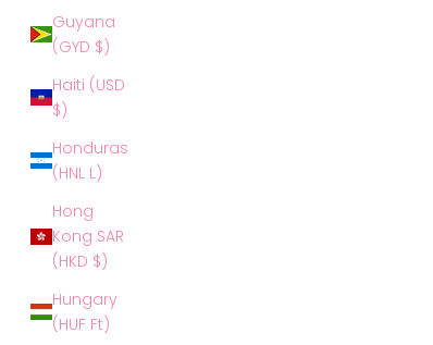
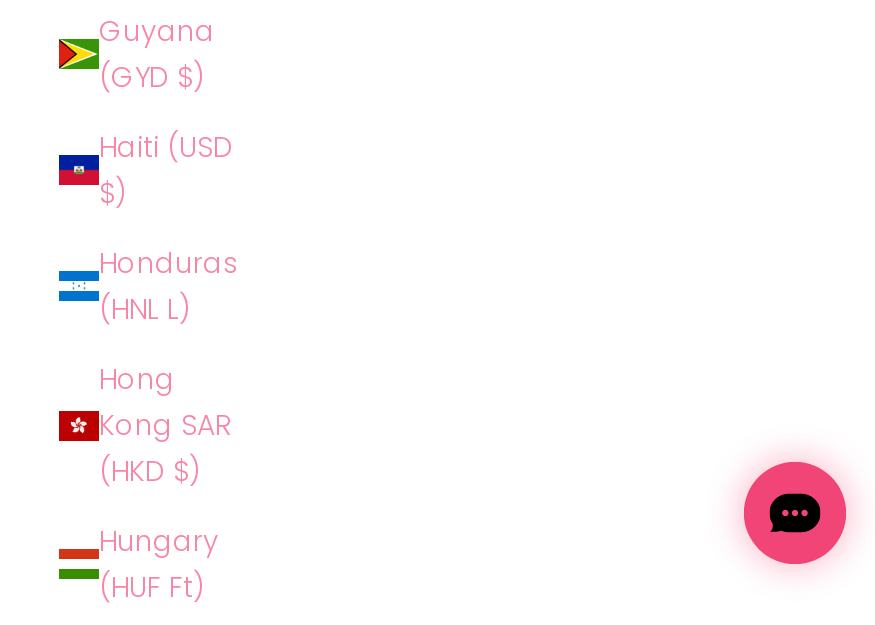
+ [image]
